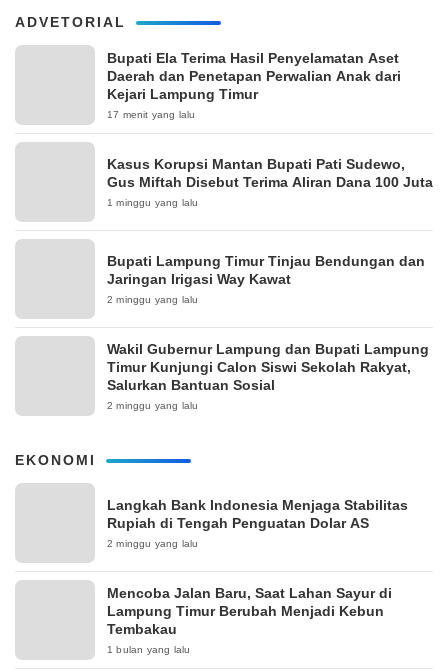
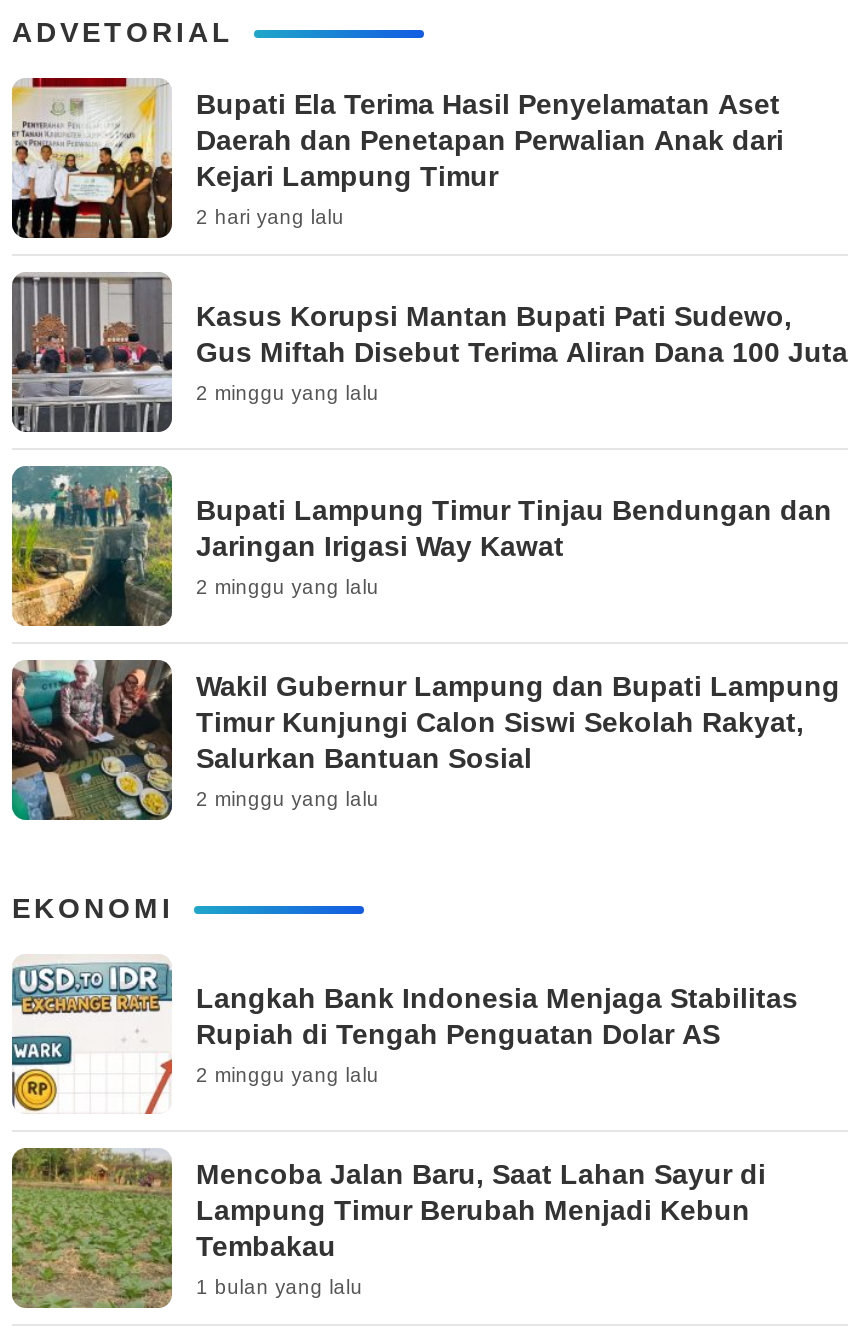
+ [image]

+ [image]

- 17 menit yang lalu
+ 2 hari yang lalu

+ [image]

- 1 minggu yang lalu
+ 2 minggu yang lalu

+ [image]

+ [image]

+ [image]
